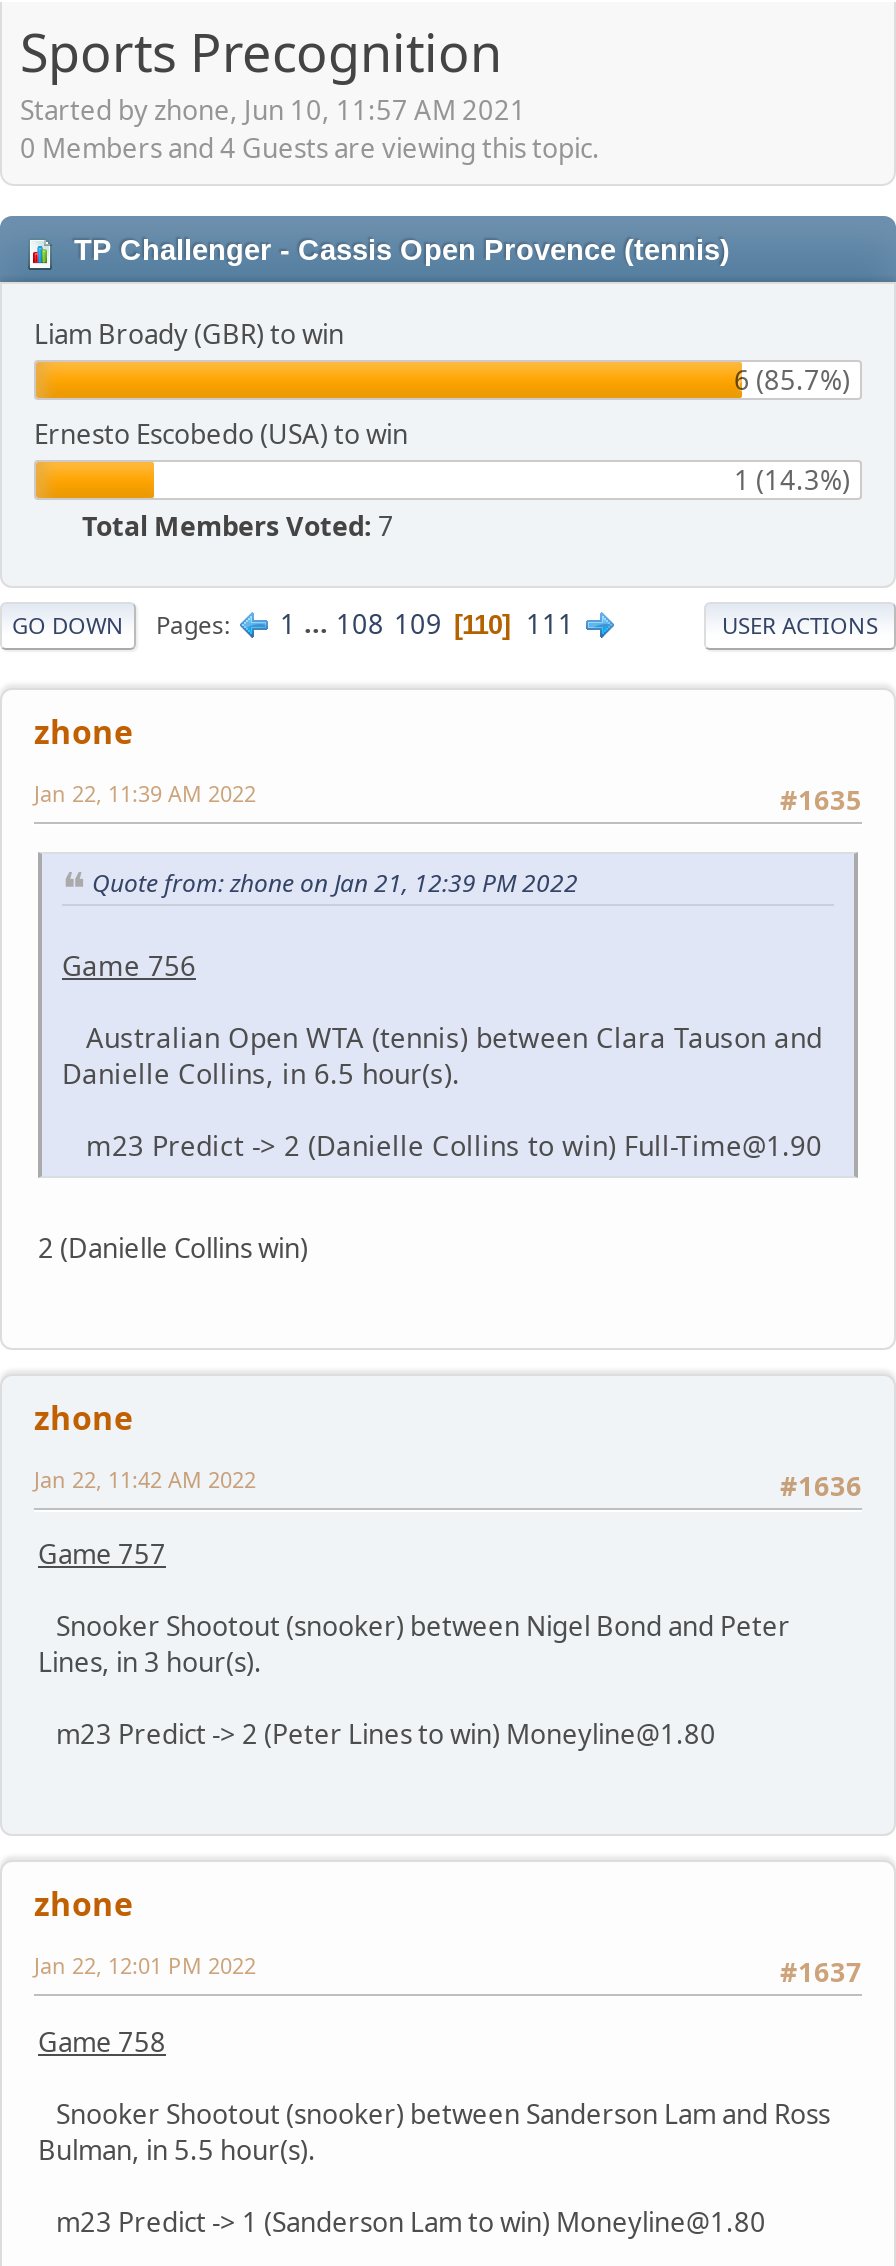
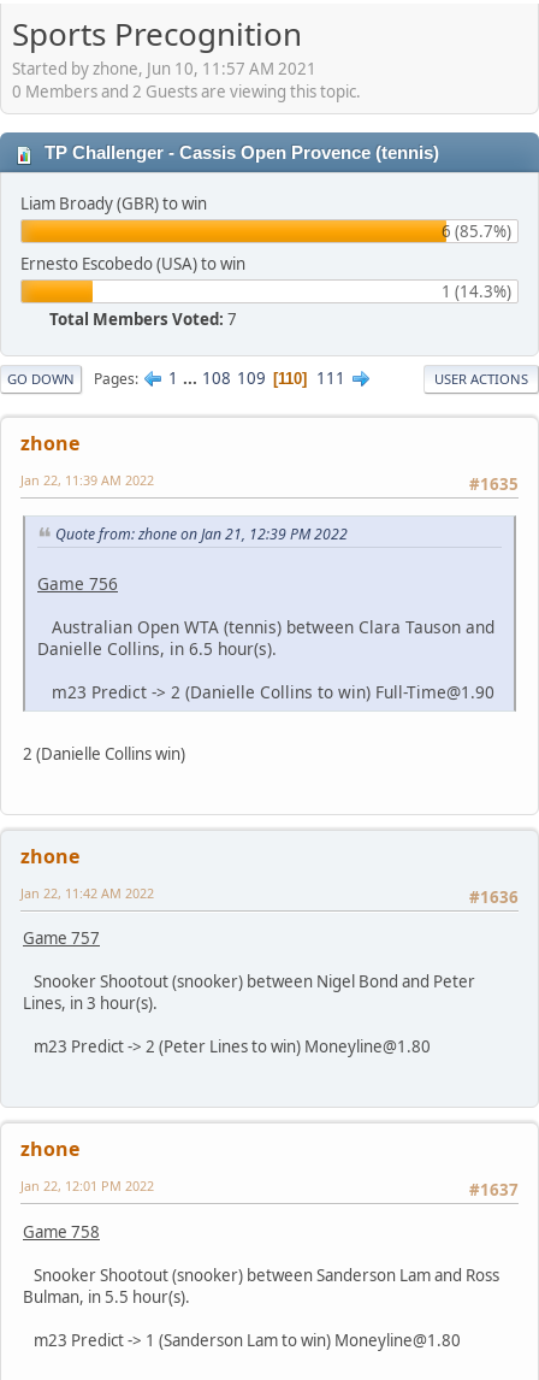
- 0 Members and 4 Guests are viewing this topic.
+ 0 Members and 2 Guests are viewing this topic.
